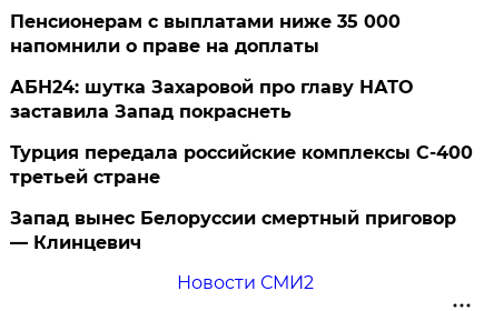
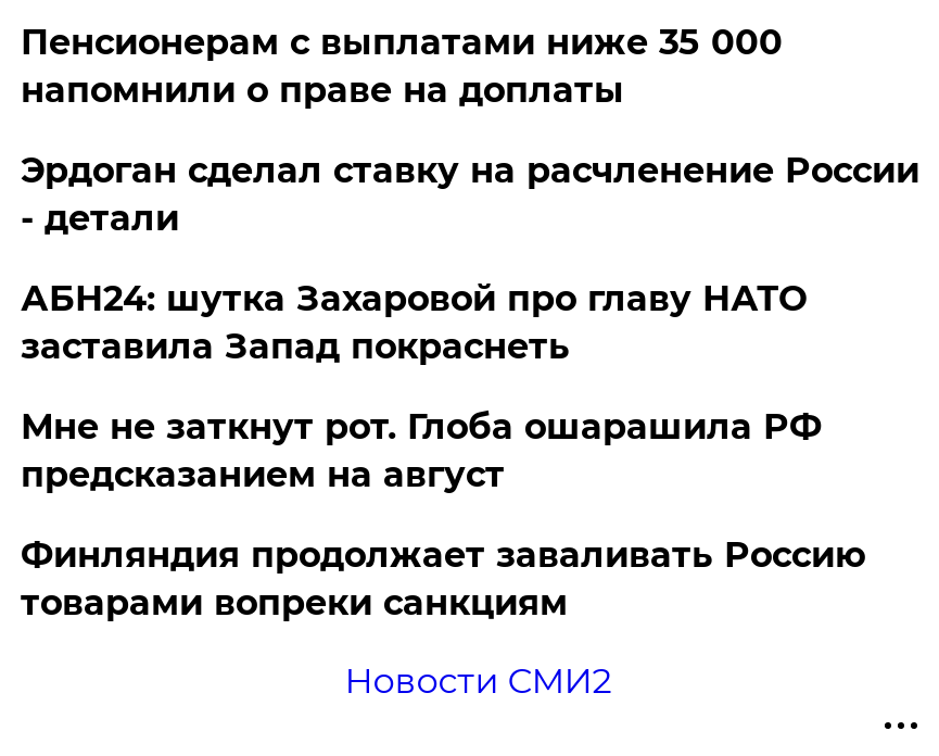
+ Эрдоган сделал ставку на расчленение России
+ - детали

- Турция передала российские комплексы С-400
- третьей стране
+ Мне не заткнут рот. Глоба ошарашила РФ
+ предсказанием на август

- Запад вынес Белоруссии смертный приговор
- — Клинцевич
+ Финляндия продолжает заваливать Россию
+ товарами вопреки санкциям
